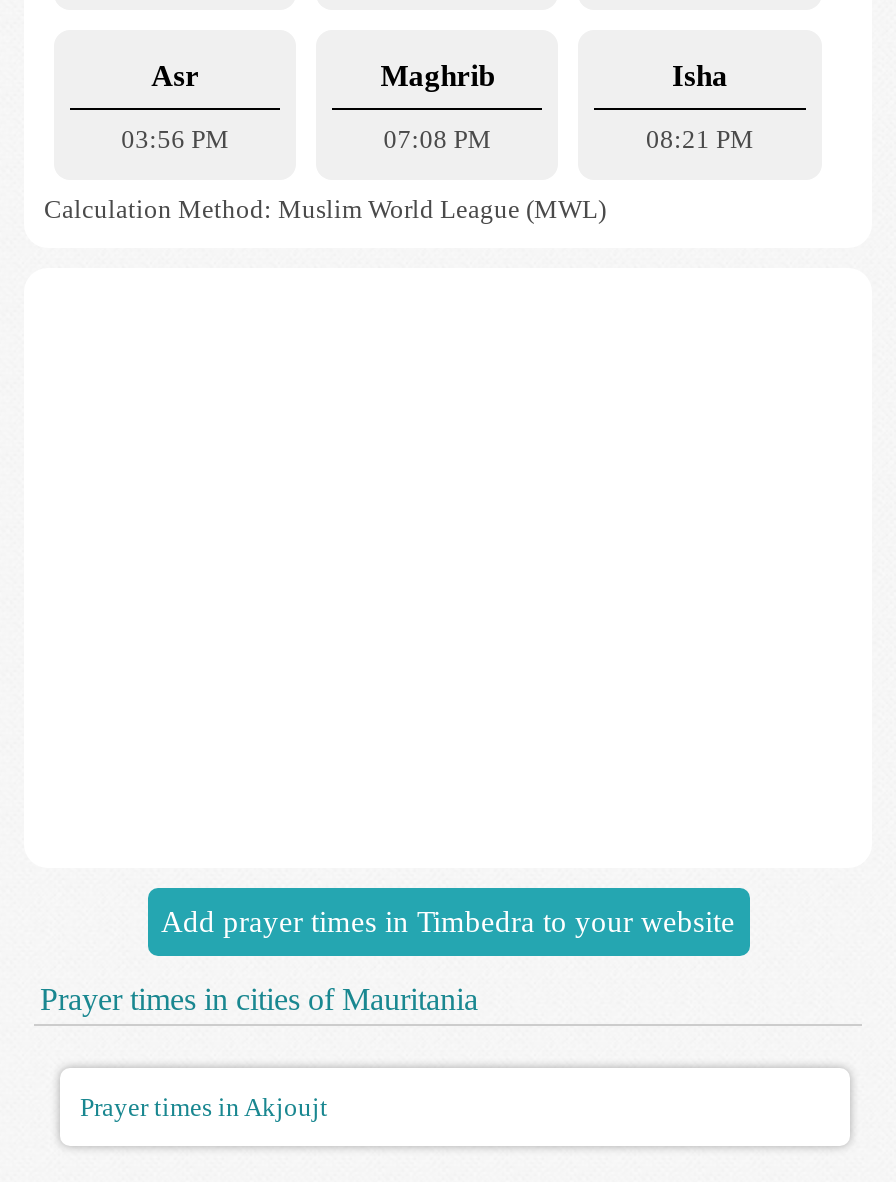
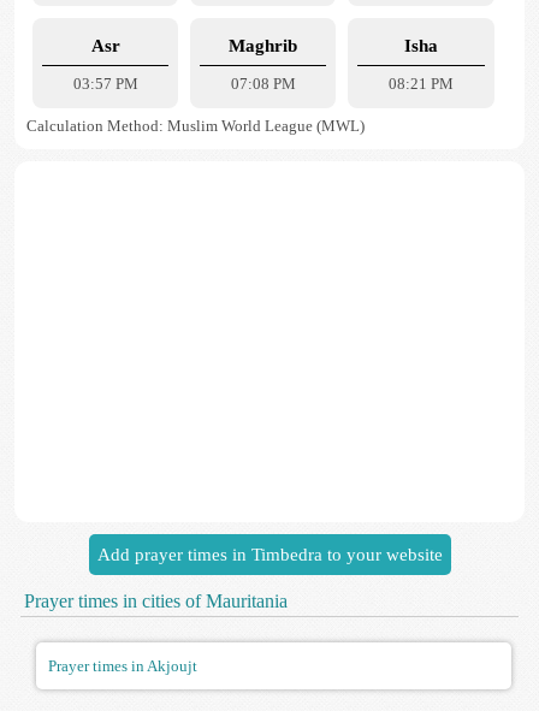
- 03:56 PM
+ 03:57 PM
